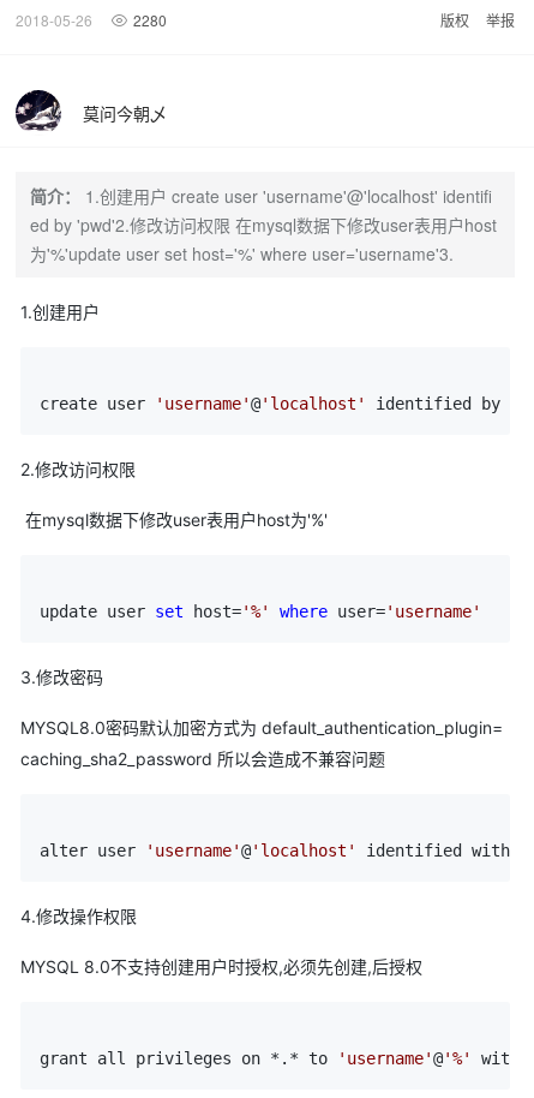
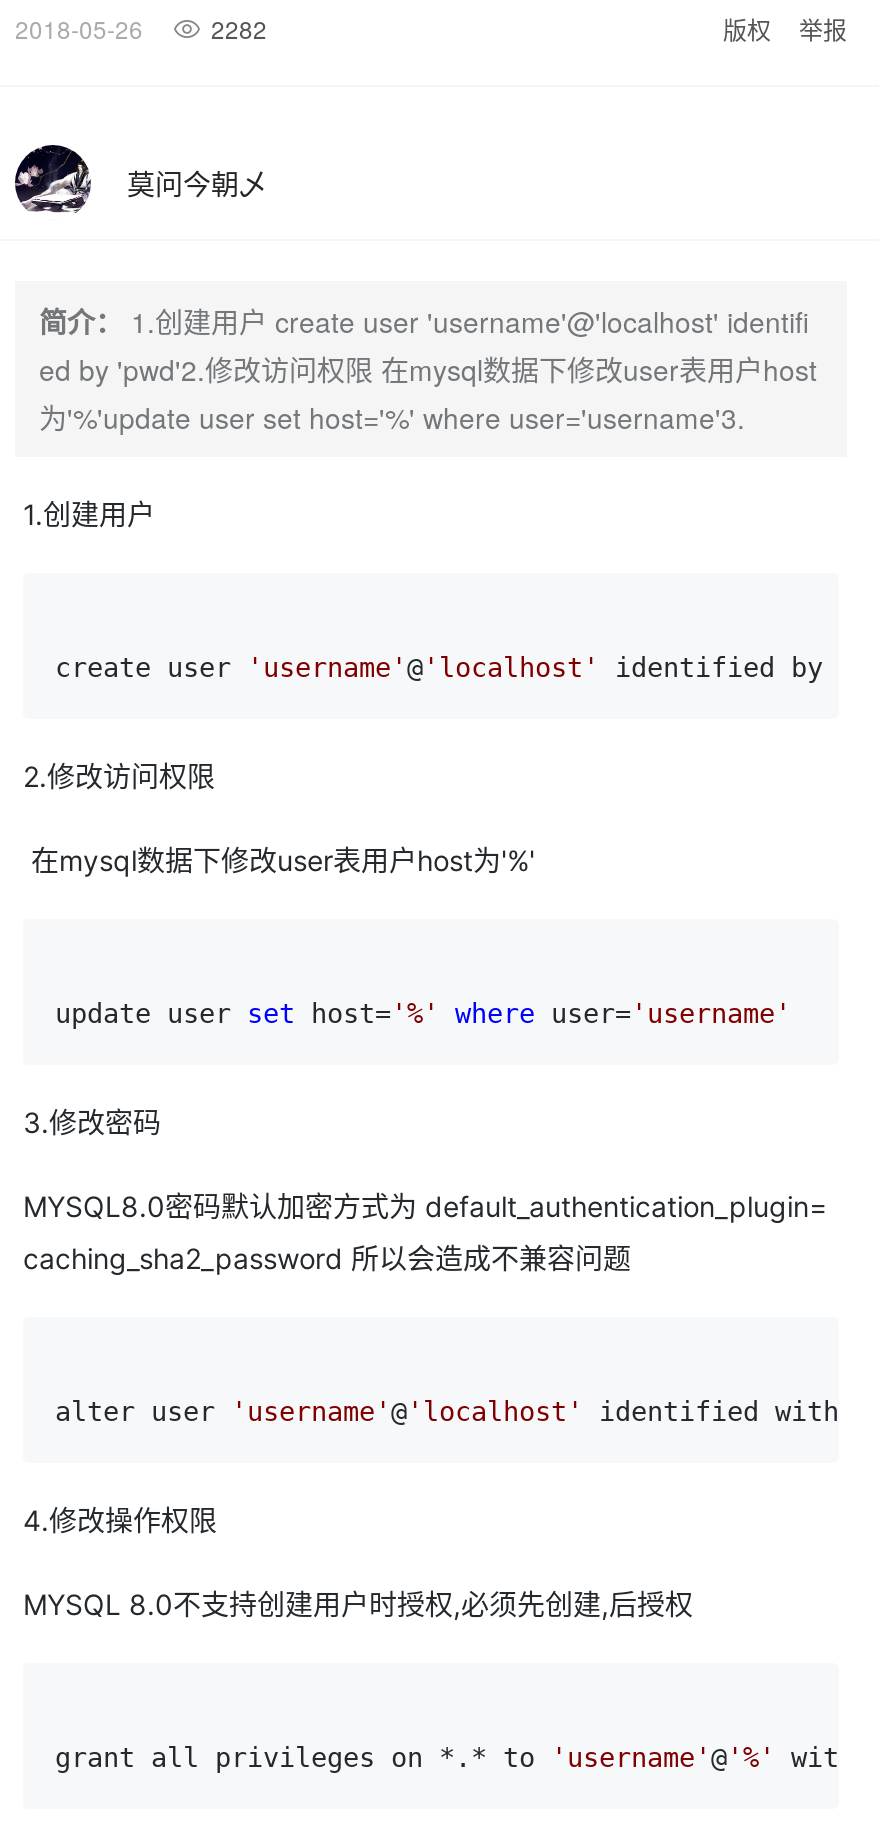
- 2018-05-26 2280
+ 2018-05-26 2282
